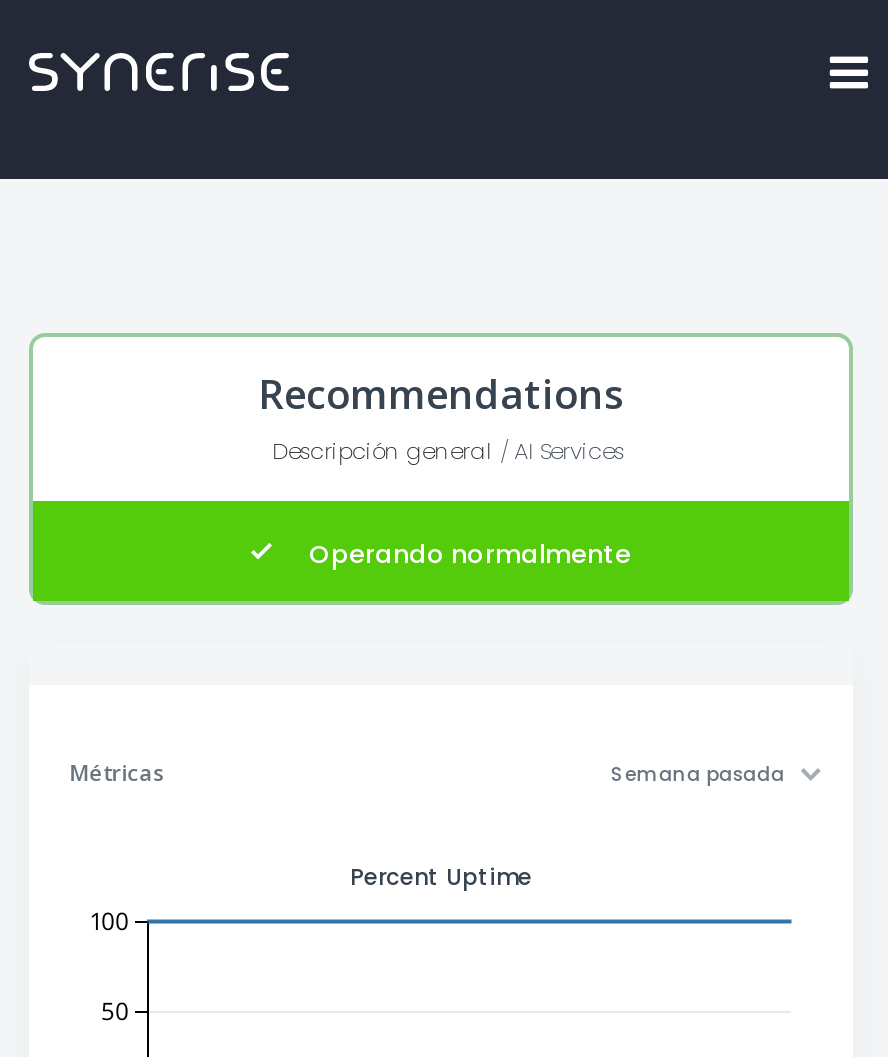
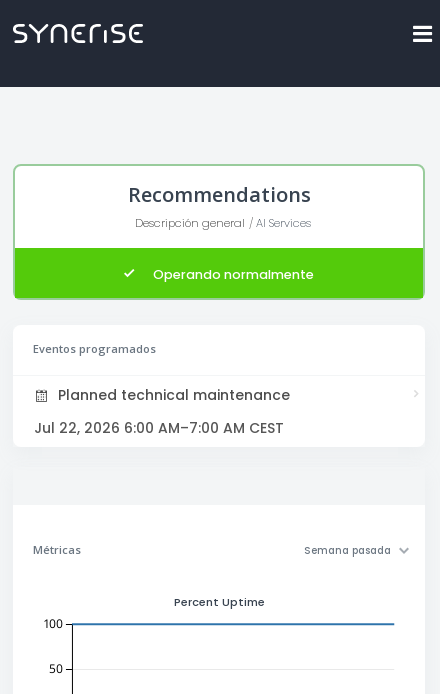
+ Eventos programados
+ Planned technical maintenance
+ Jul 22, 2026 6:00 AM–7:00 AM CEST
